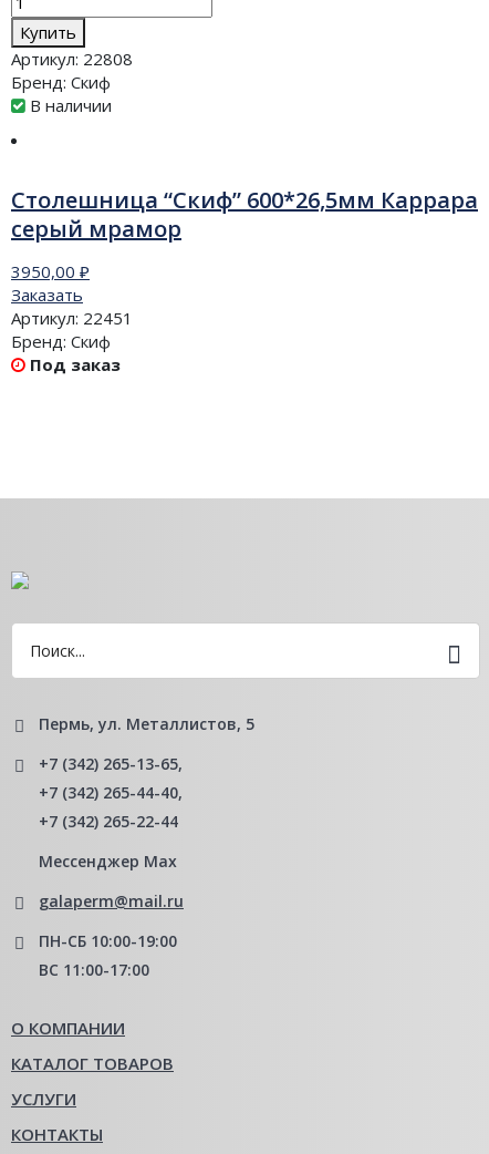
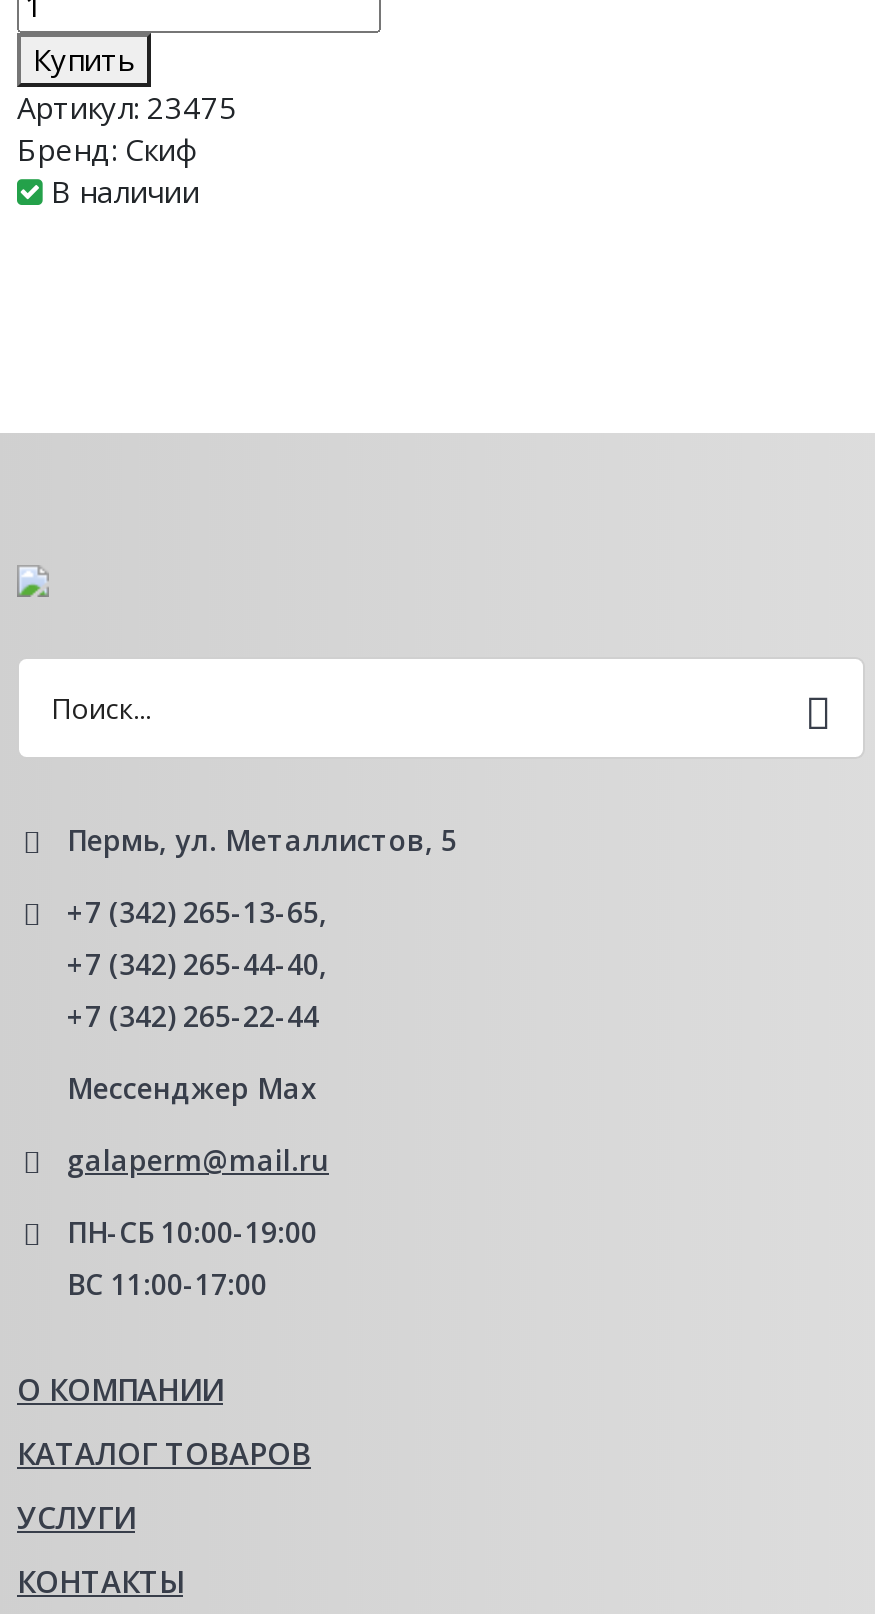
- Артикул:22808
+ Артикул:23475

- Столешница “Скиф” 600*26,5мм Каррара
- серый мрамор
- 3950,00 ₽
- Заказать
- Артикул: 22451
- Бренд: Скиф
- Под заказ
